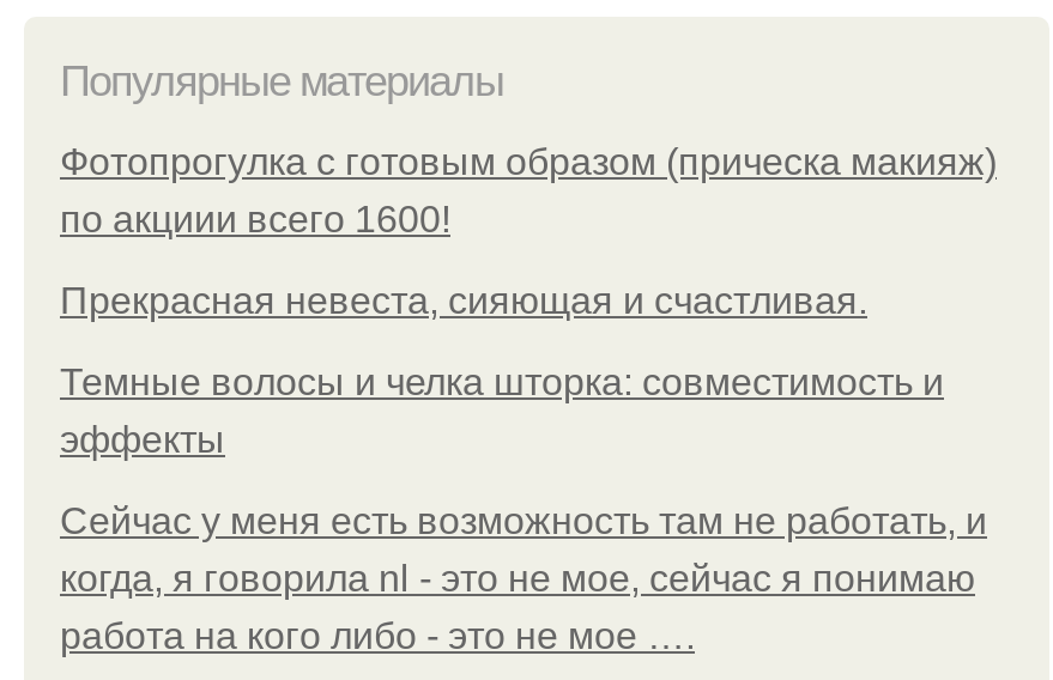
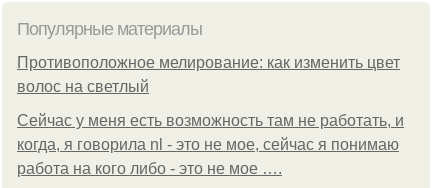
- Фотопрогулка с готовым образом (прическа макияж)
- по акциии всего 1600!
- Прекрасная невеста, сияющая и счастливая.
- Темные волосы и челка шторка: совместимость и
- эффекты
+ Противоположное мелирование: как изменить цвет
+ волос на светлый
